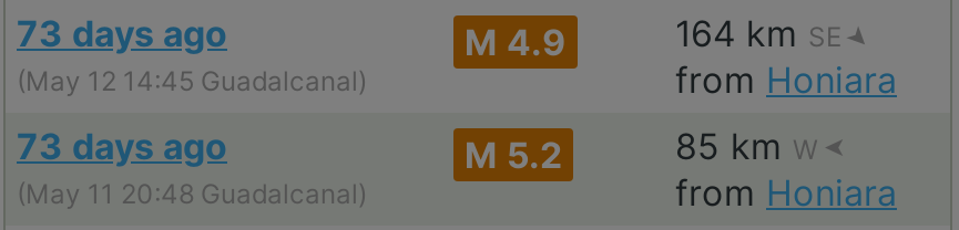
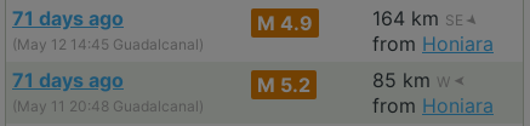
- 73 days ago
+ 71 days ago

- 73 days ago
+ 71 days ago
